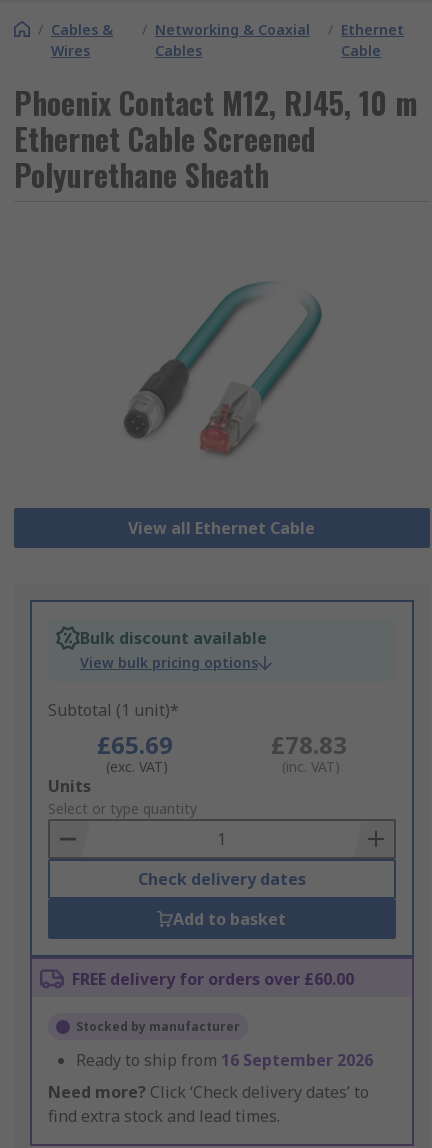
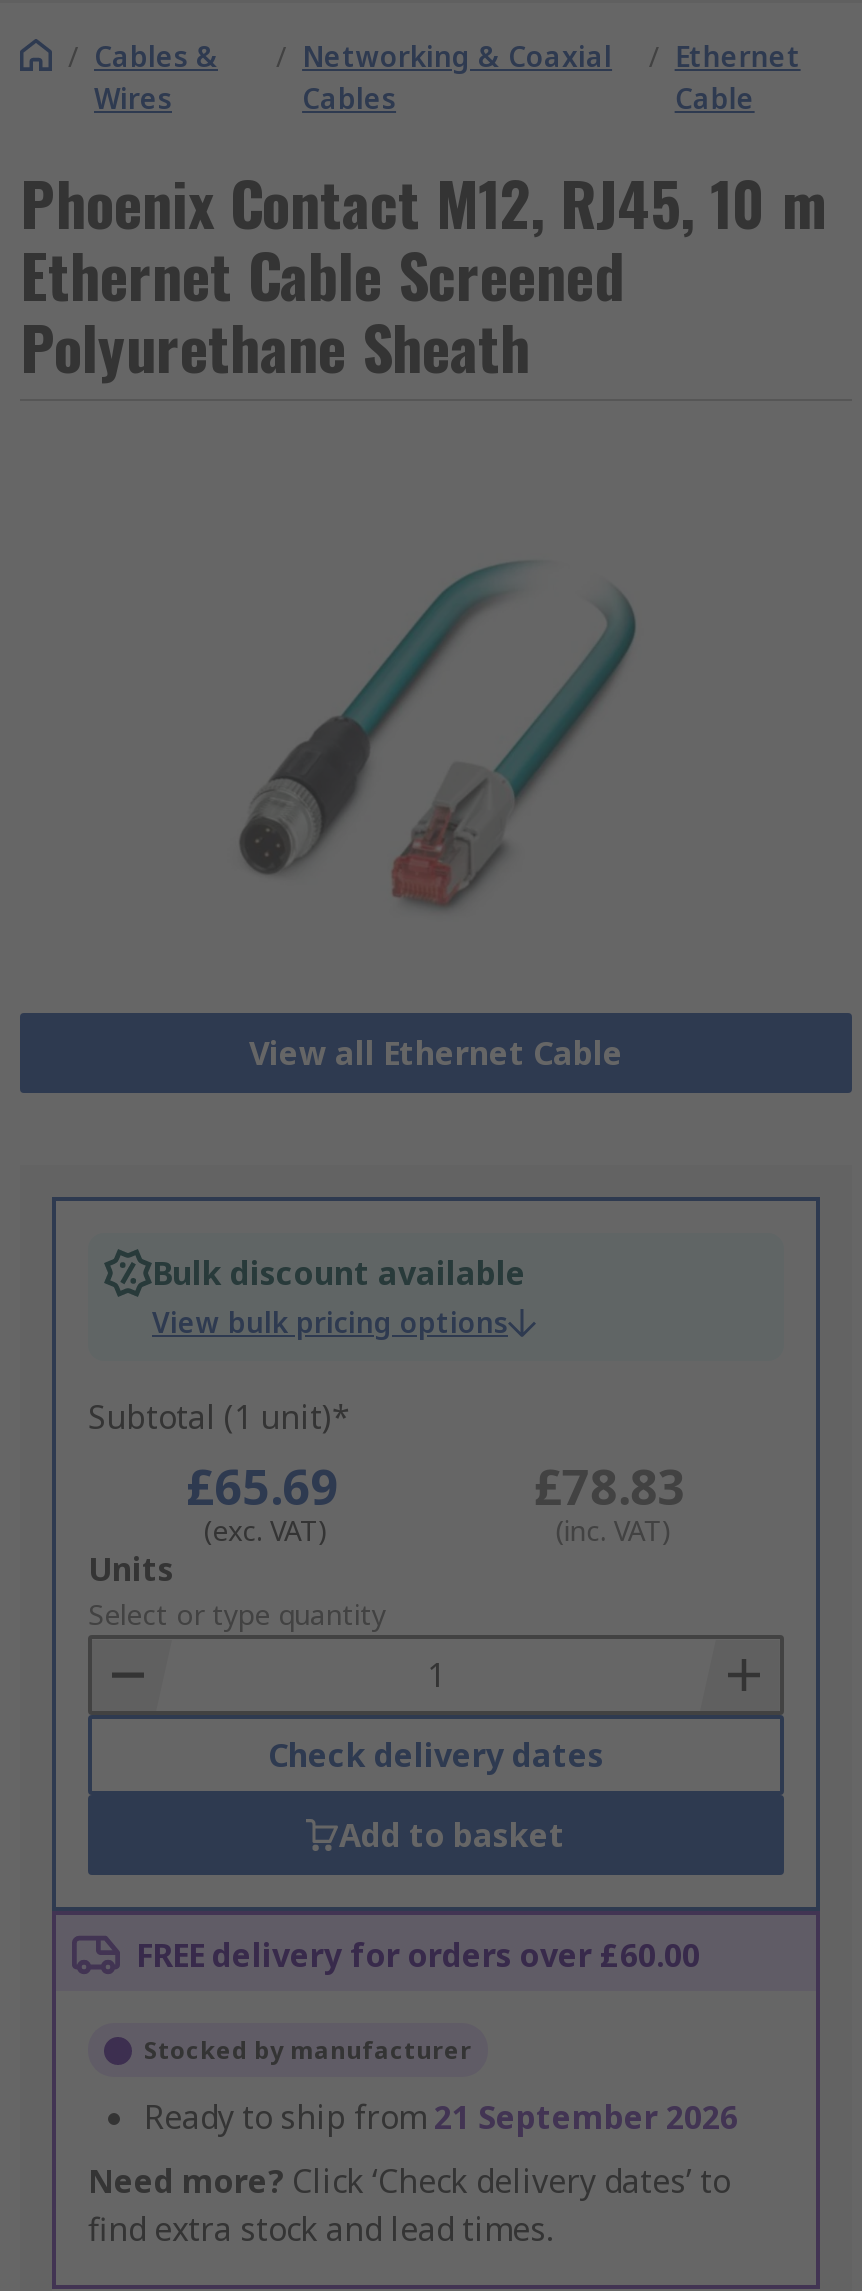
- Ready to ship from 16 September 2026
+ Ready to ship from 21 September 2026
